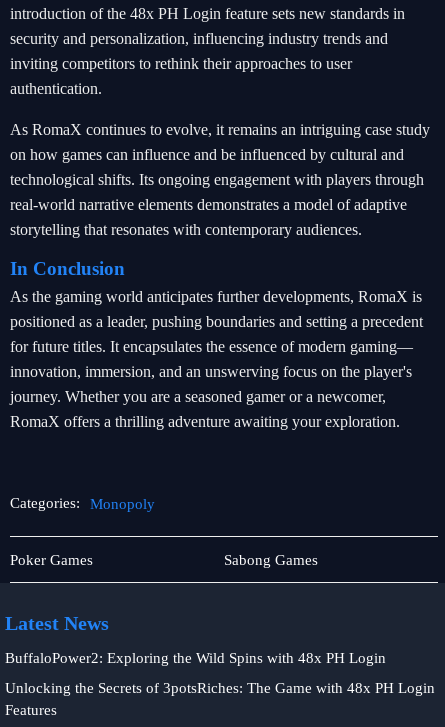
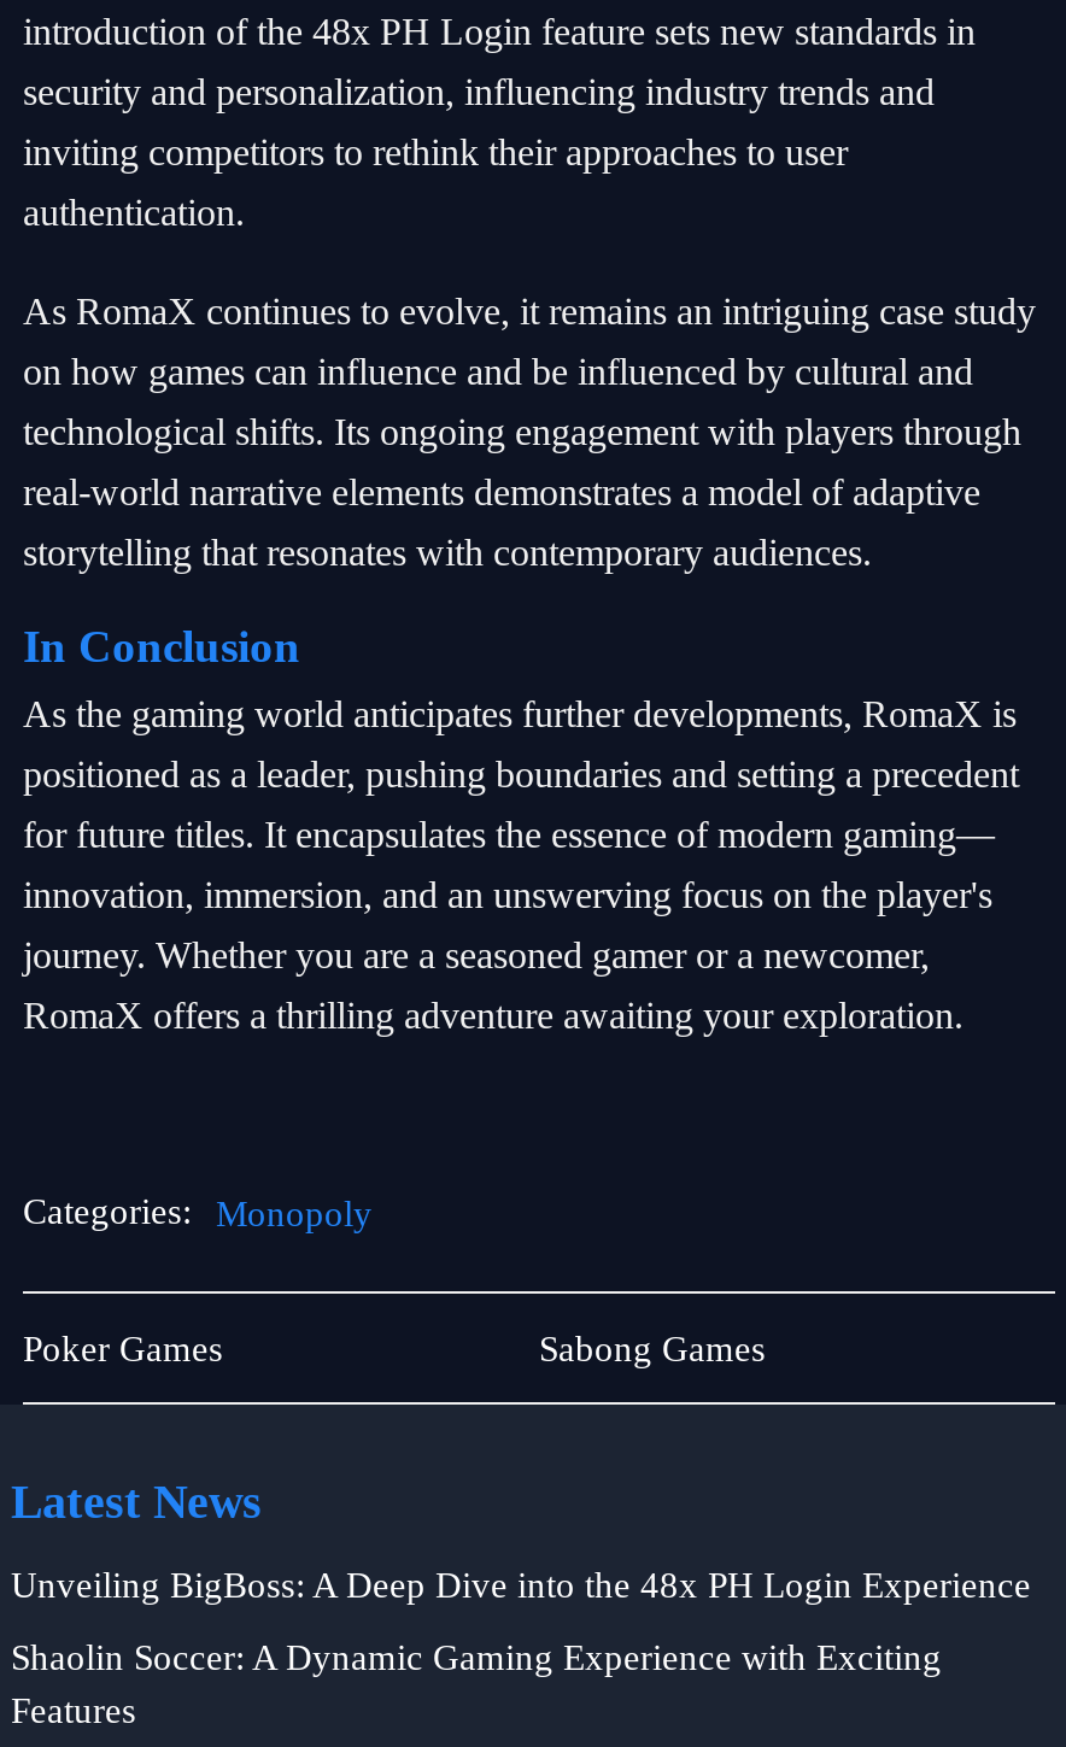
- BuffaloPower2: Exploring the Wild Spins with 48x PH Login
+ Unveiling BigBoss: A Deep Dive into the 48x PH Login Experience

- Unlocking the Secrets of 3potsRiches: The Game with 48x PH Login
+ Shaolin Soccer: A Dynamic Gaming Experience with Exciting
